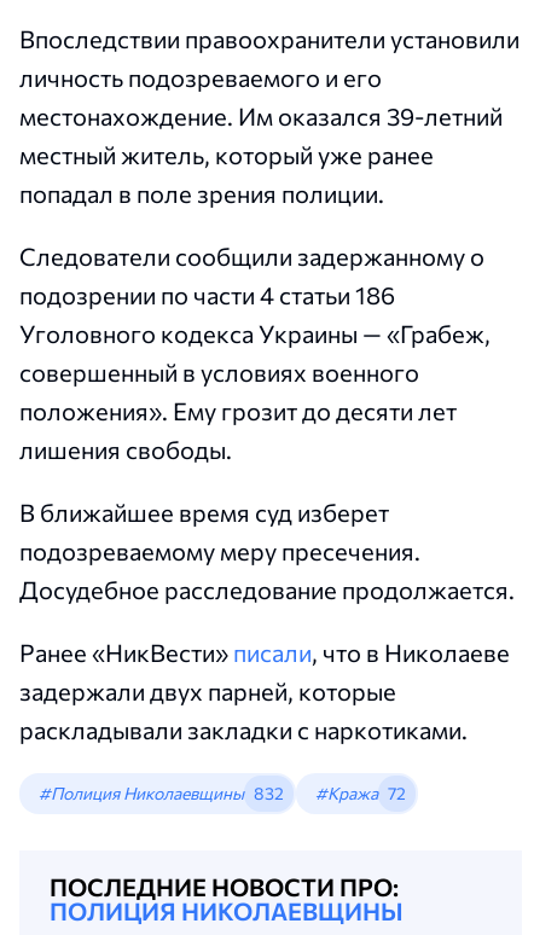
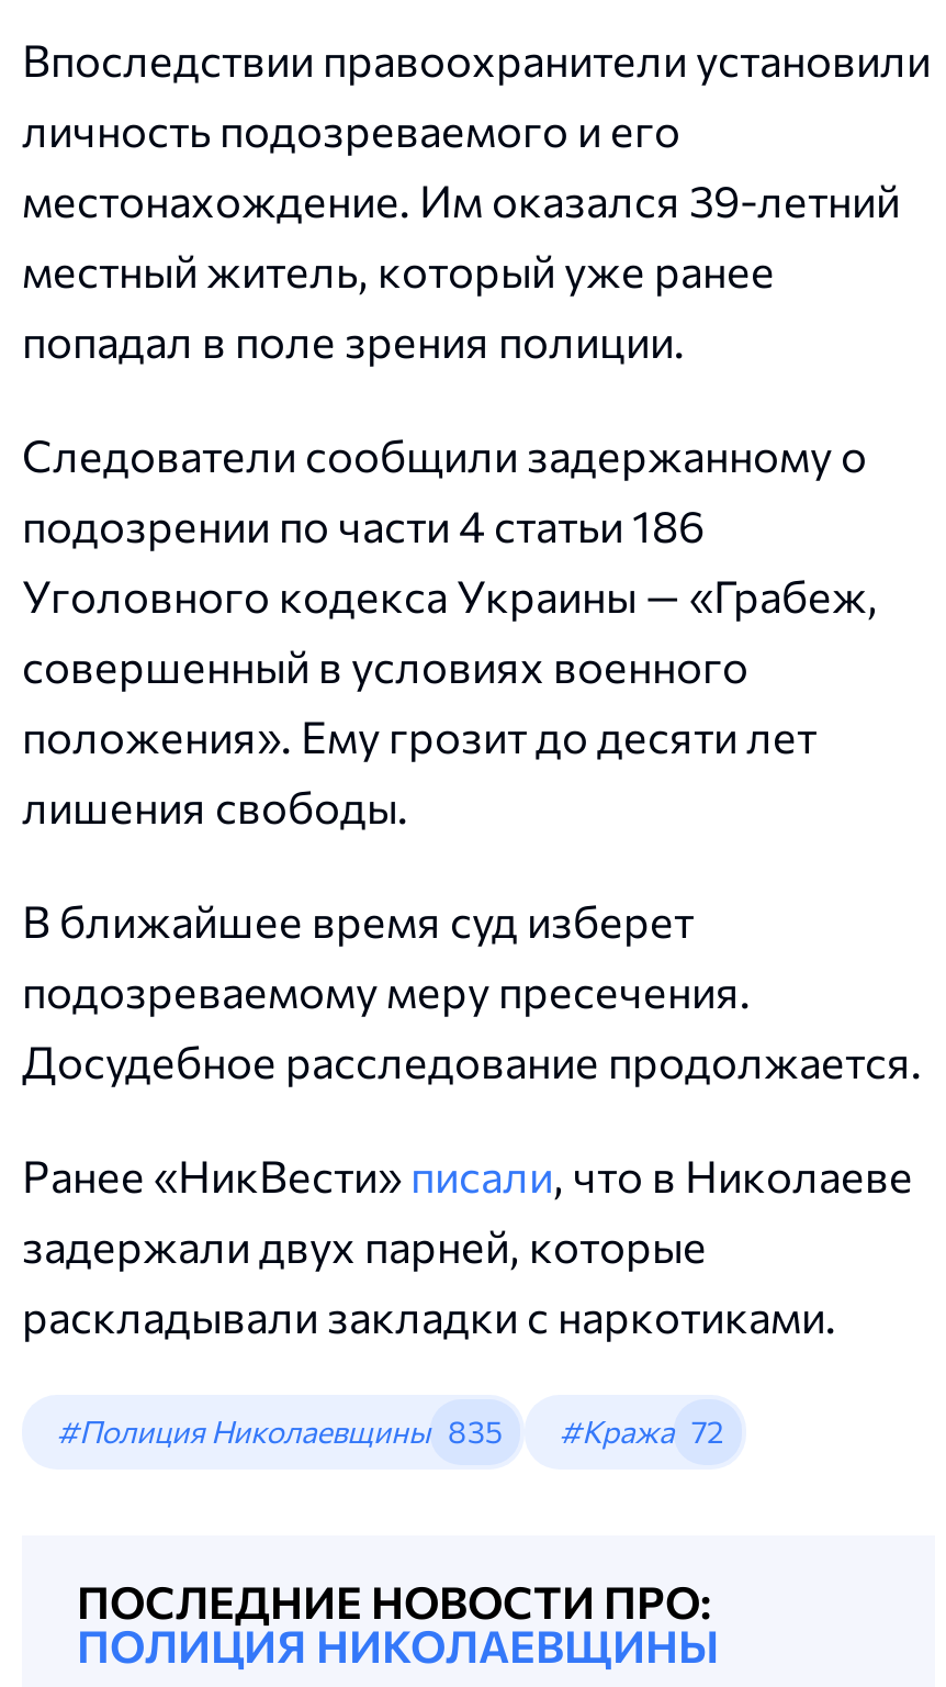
- #Полиция Николаевщины 832
+ #Полиция Николаевщины 835
